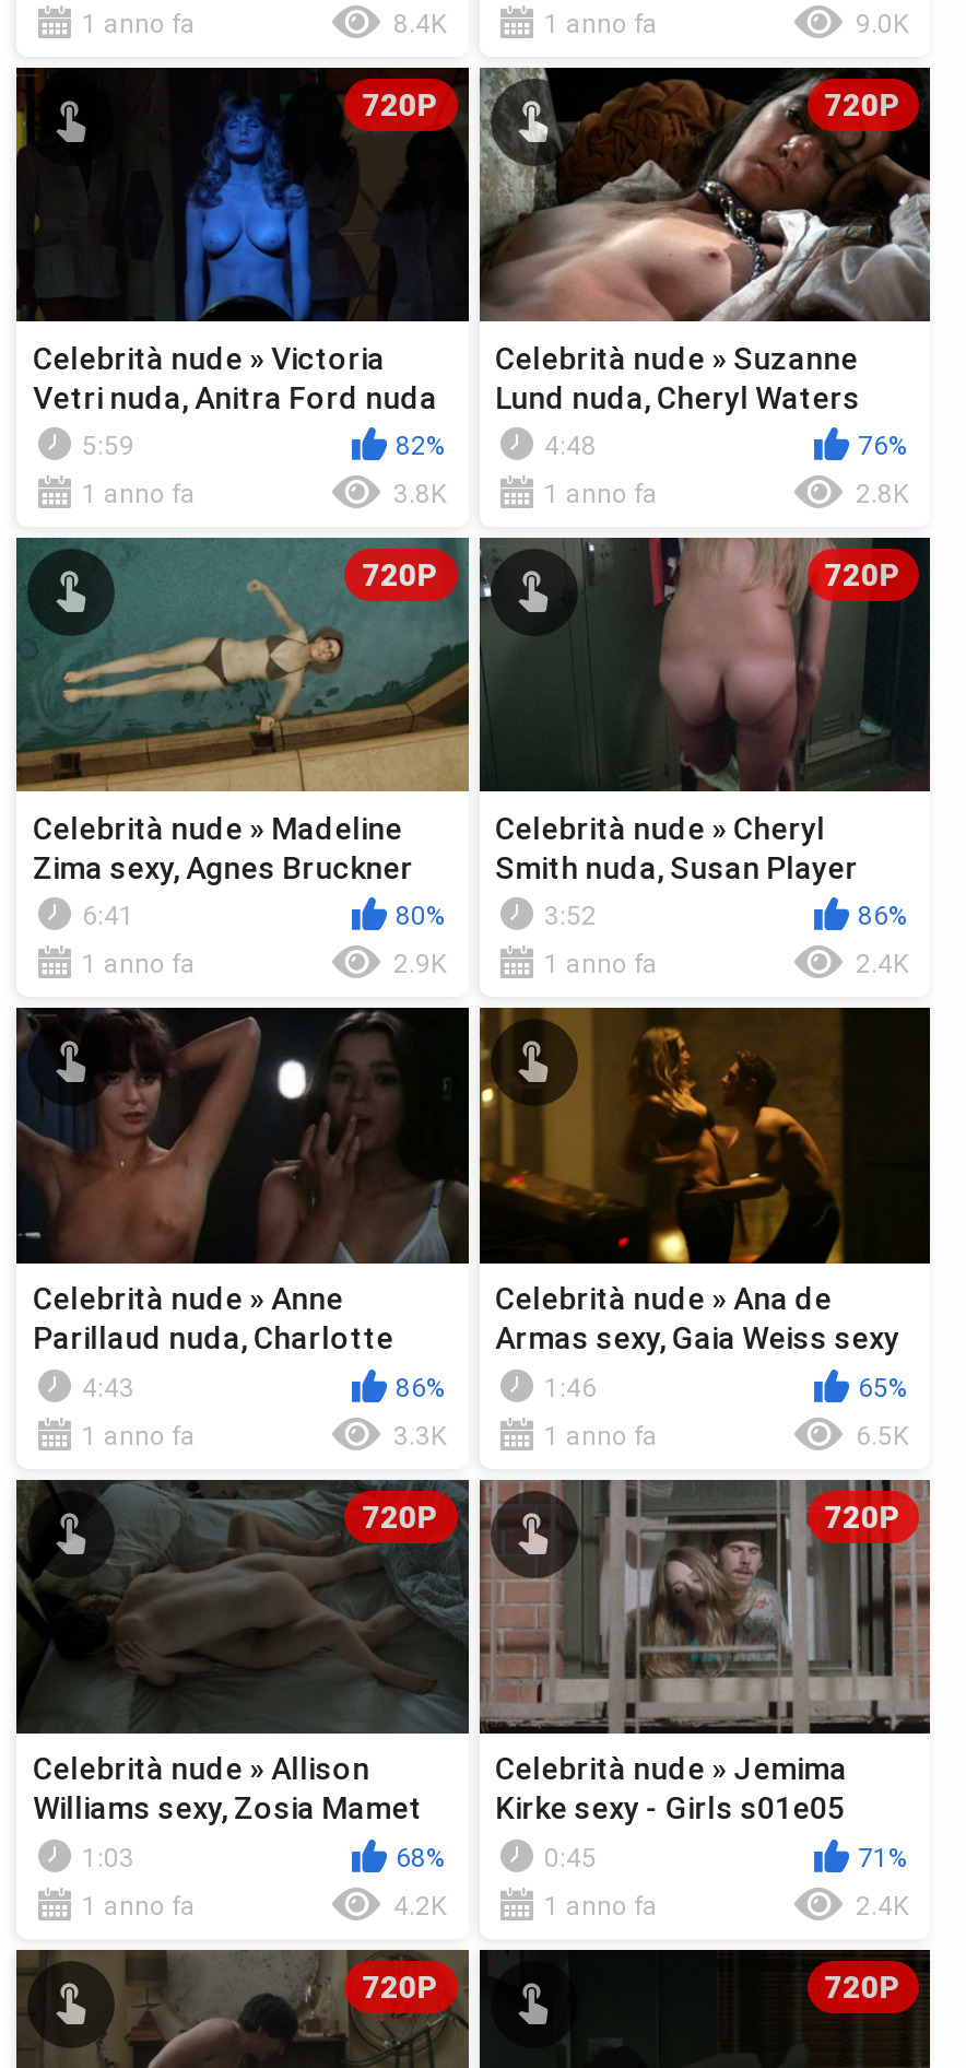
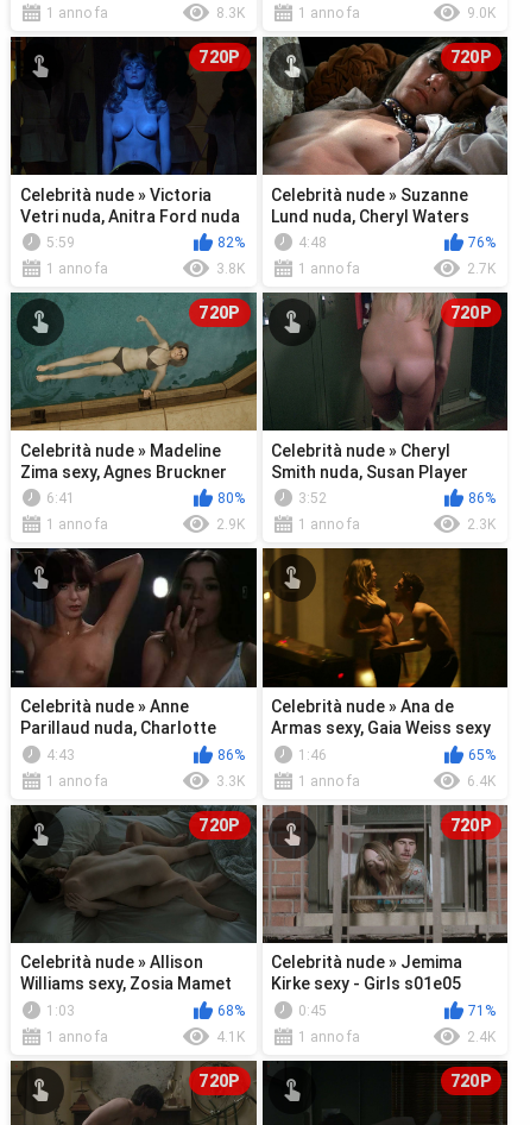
- 8.4K
+ 8.3K

- 2.8K
+ 2.7K

- 2.4K
+ 2.3K

- 6.5K
+ 6.4K

- 4.2K
+ 4.1K
